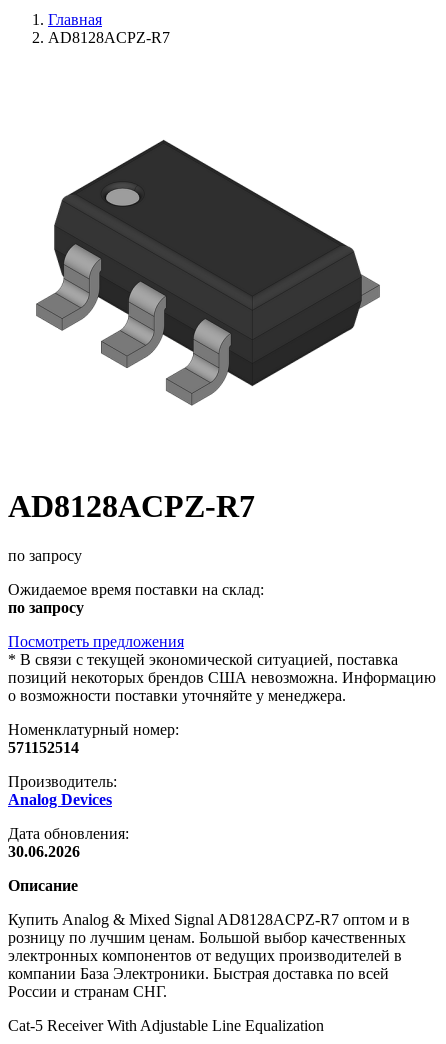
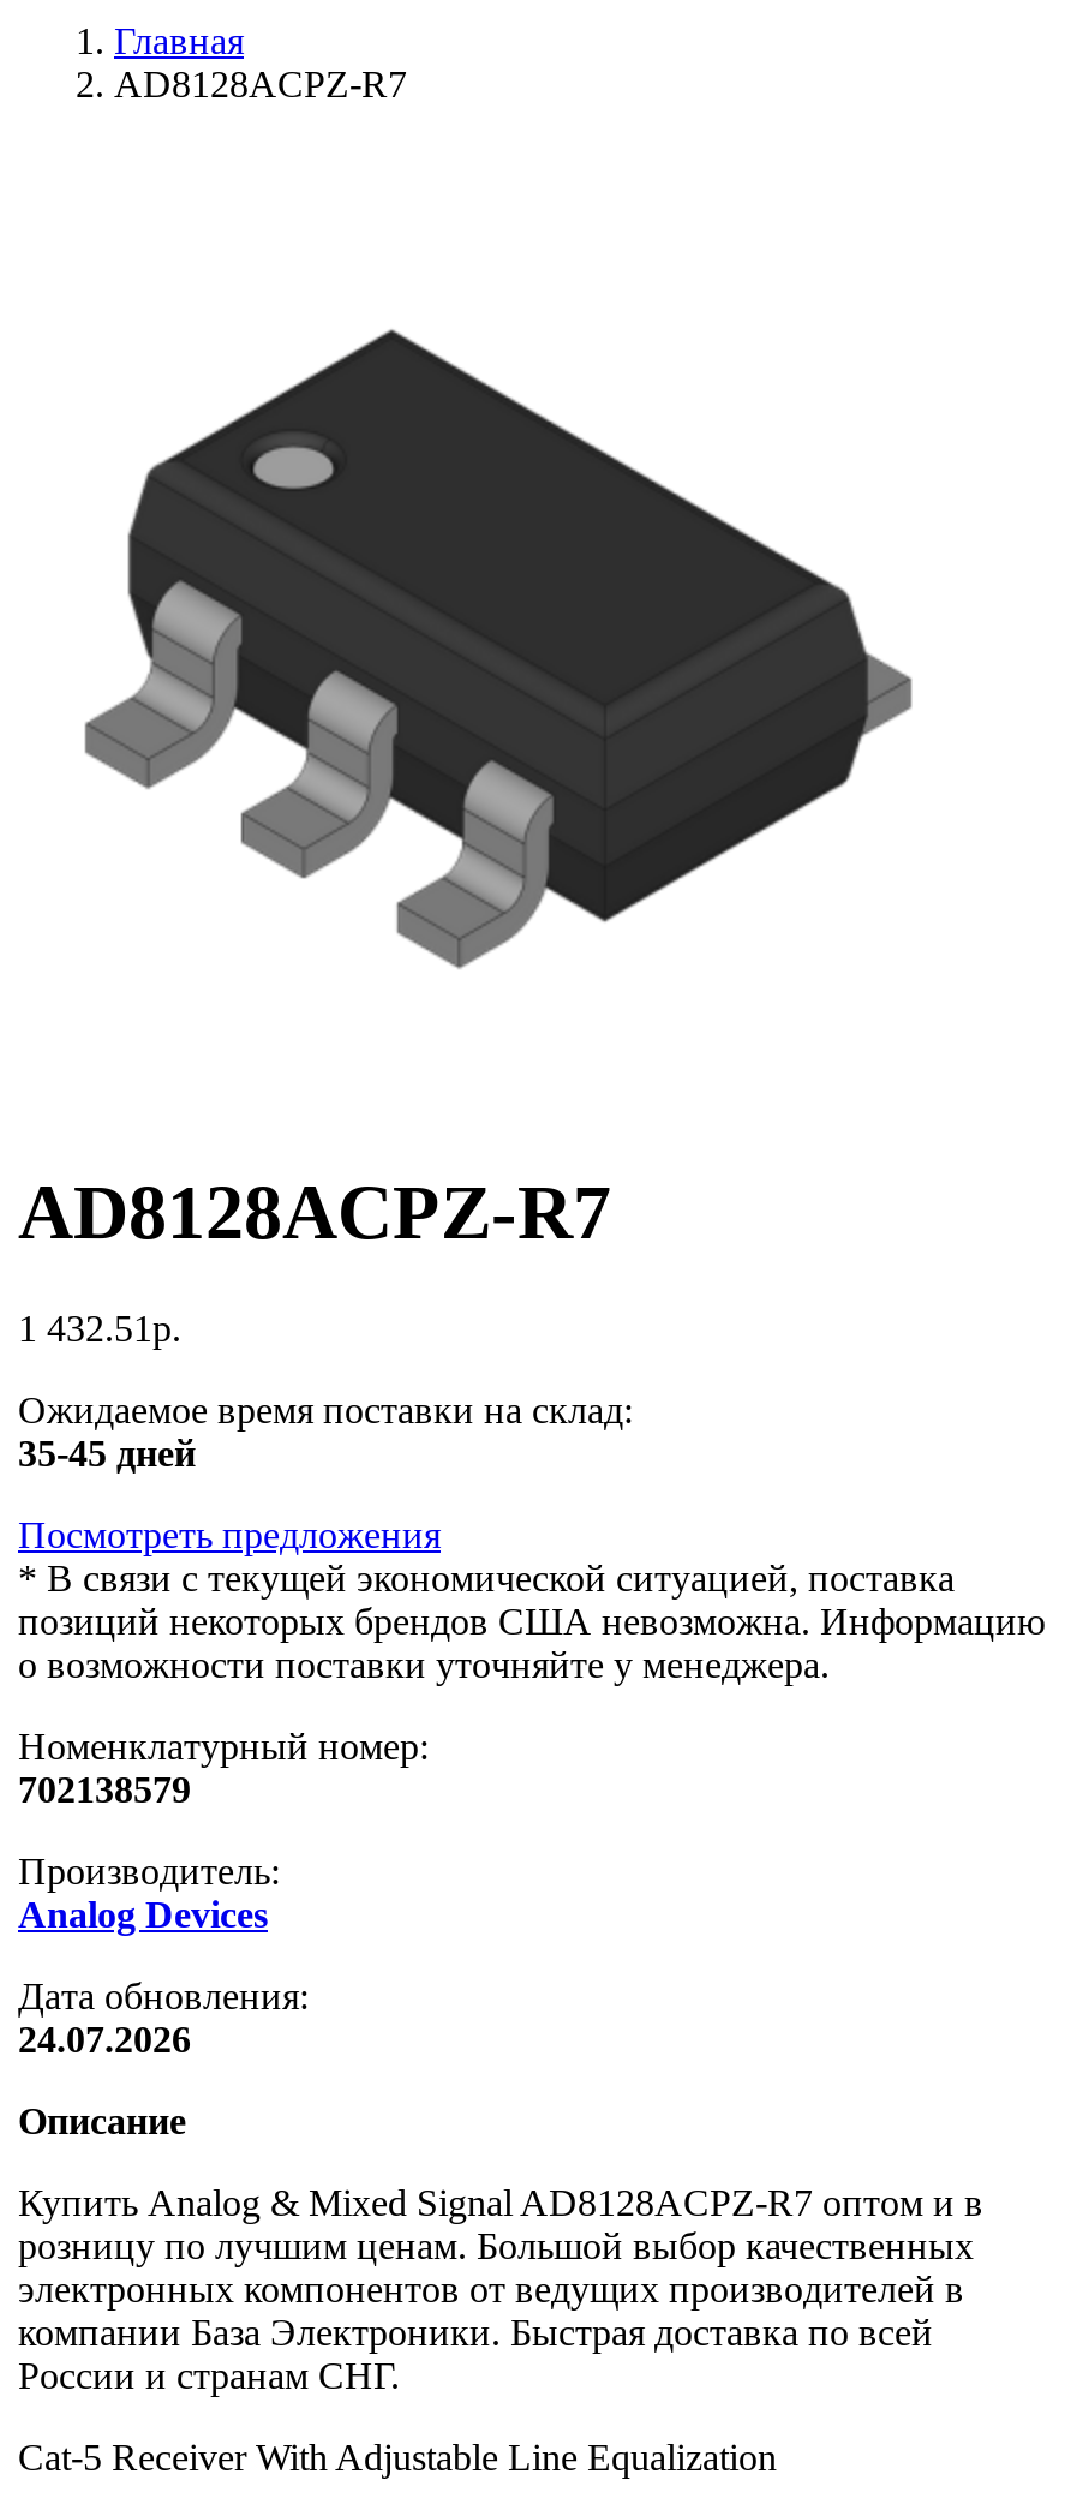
- по запросу
+ 1 432.51р.

- по запросу
+ 35-45 дней

- 571152514
+ 702138579

- 30.06.2026
+ 24.07.2026
